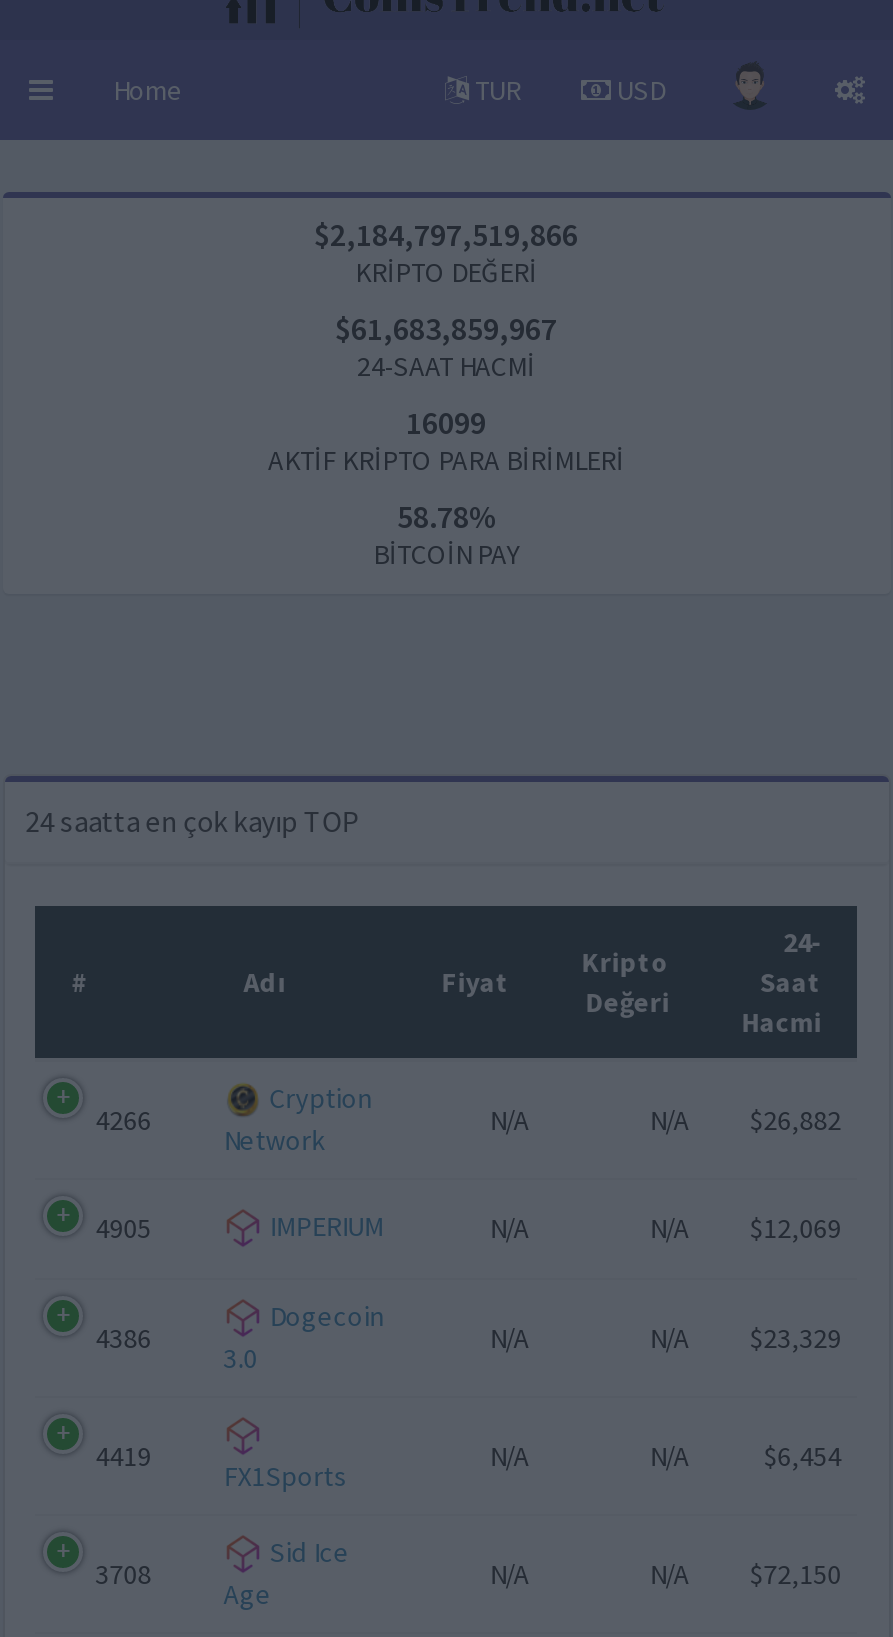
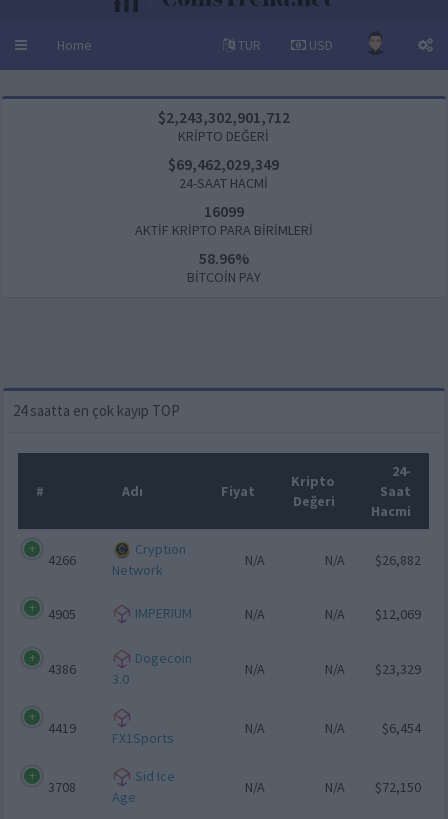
- $2,184,797,519,866
+ $2,243,302,901,712

- $61,683,859,967
+ $69,462,029,349

- 58.78%
+ 58.96%
